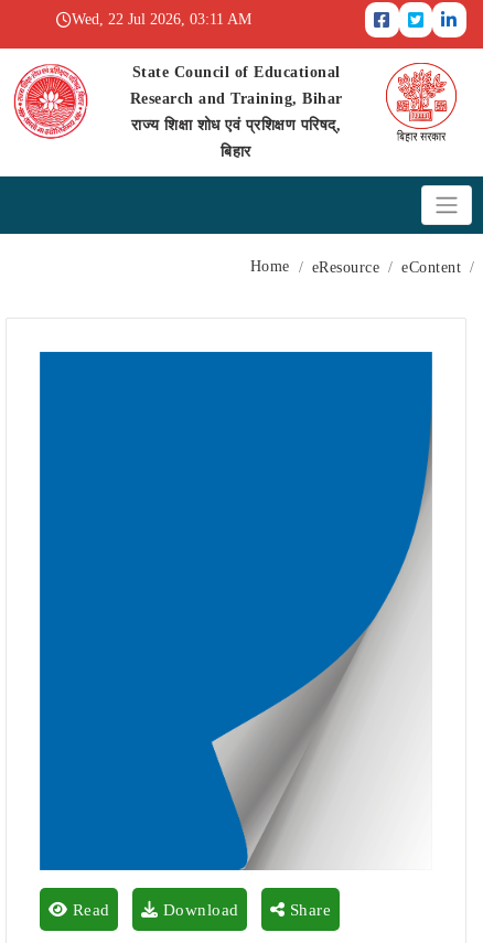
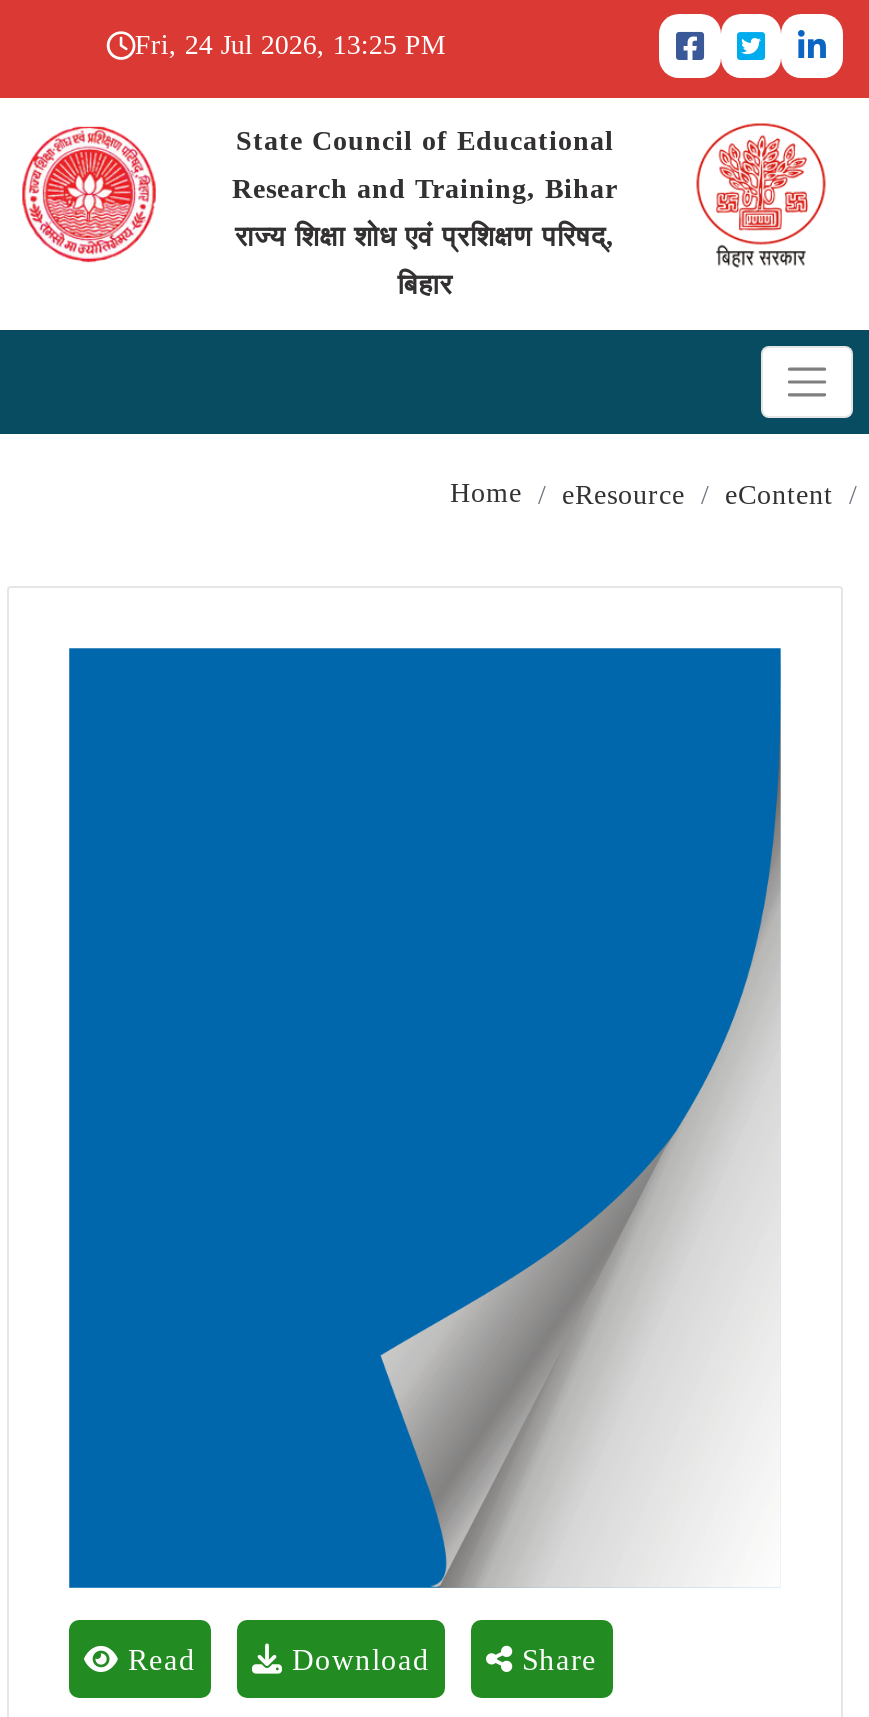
- Wed, 22 Jul 2026, 03:11 AM
+ Fri, 24 Jul 2026, 13:25 PM
